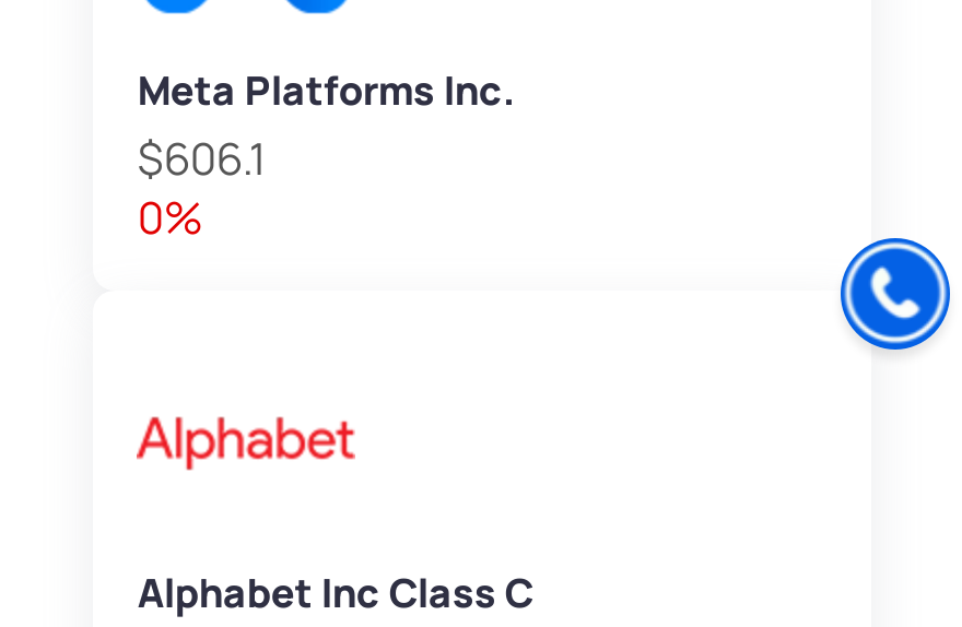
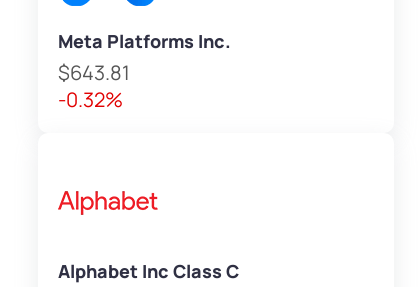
- $606.1
+ $643.81

- 0%
+ -0.32%

- [image]
